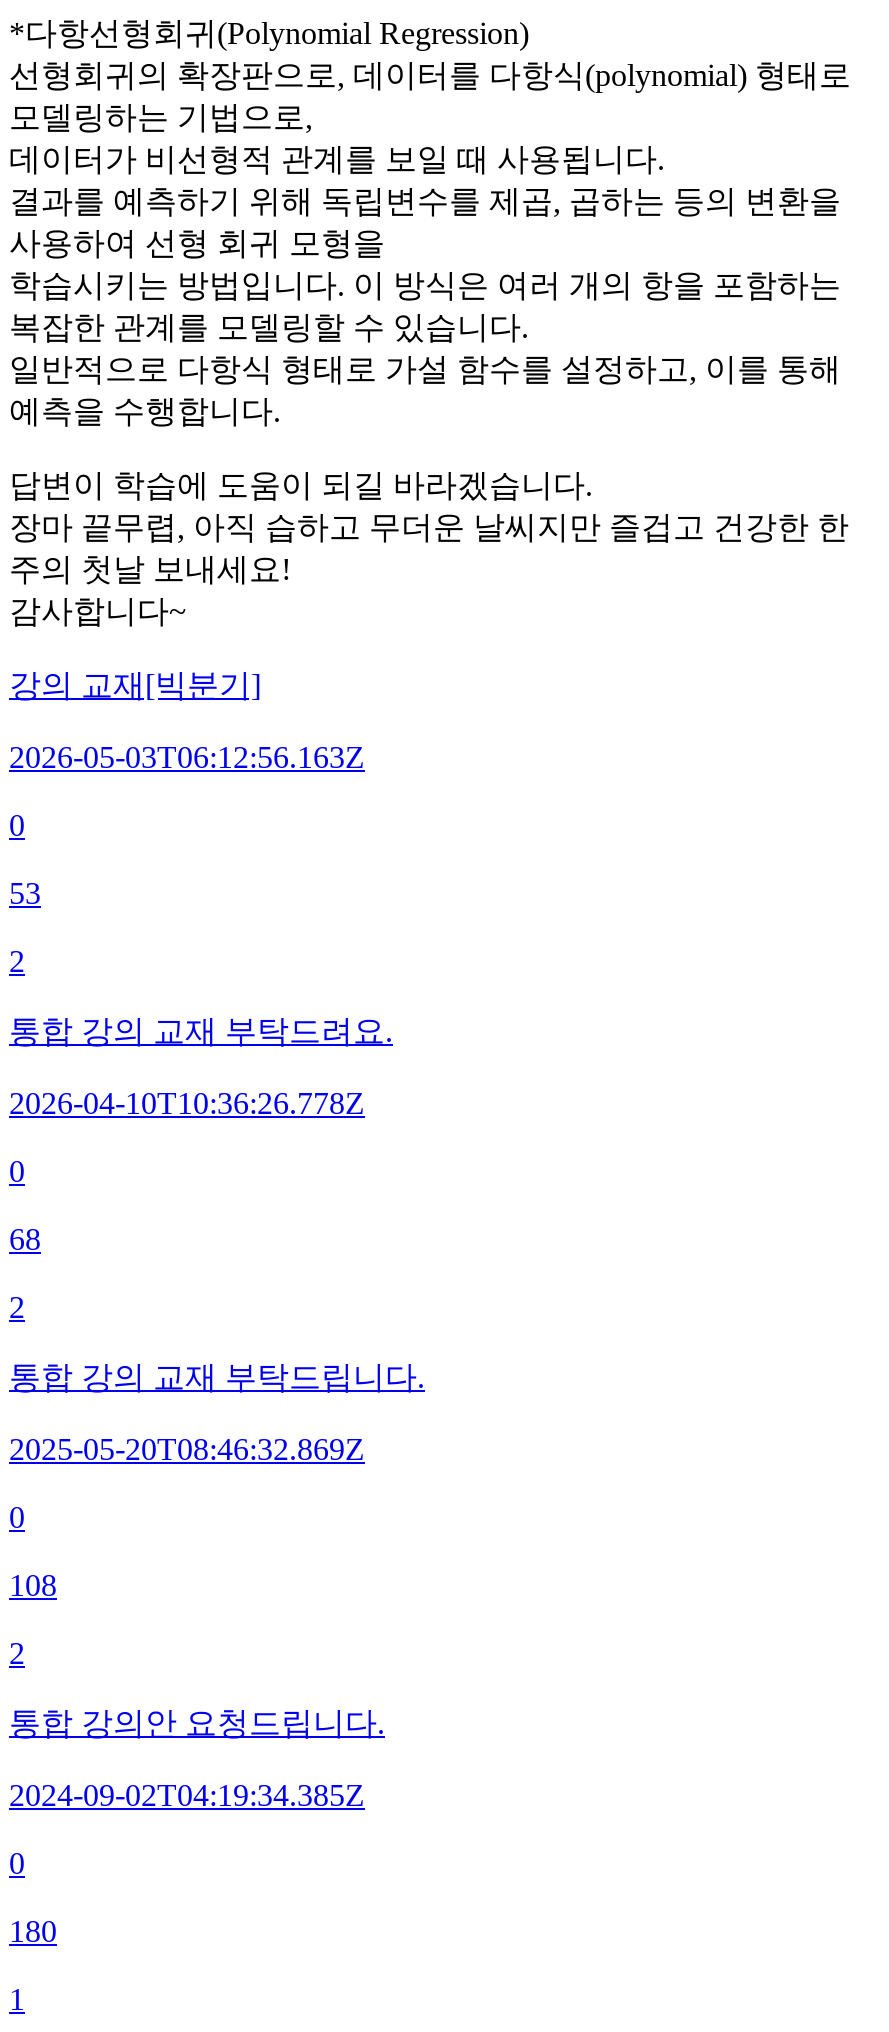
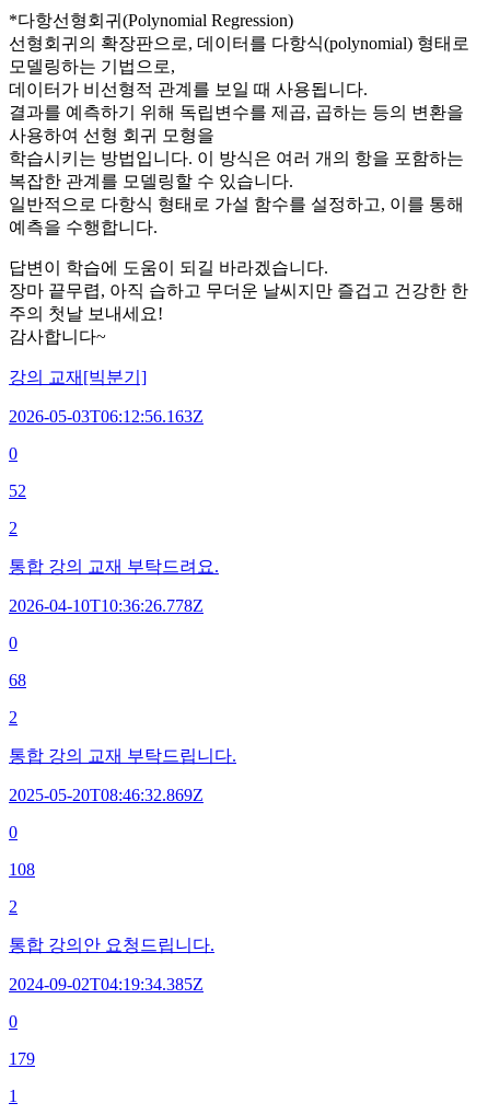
- 53
+ 52

- 180
+ 179
